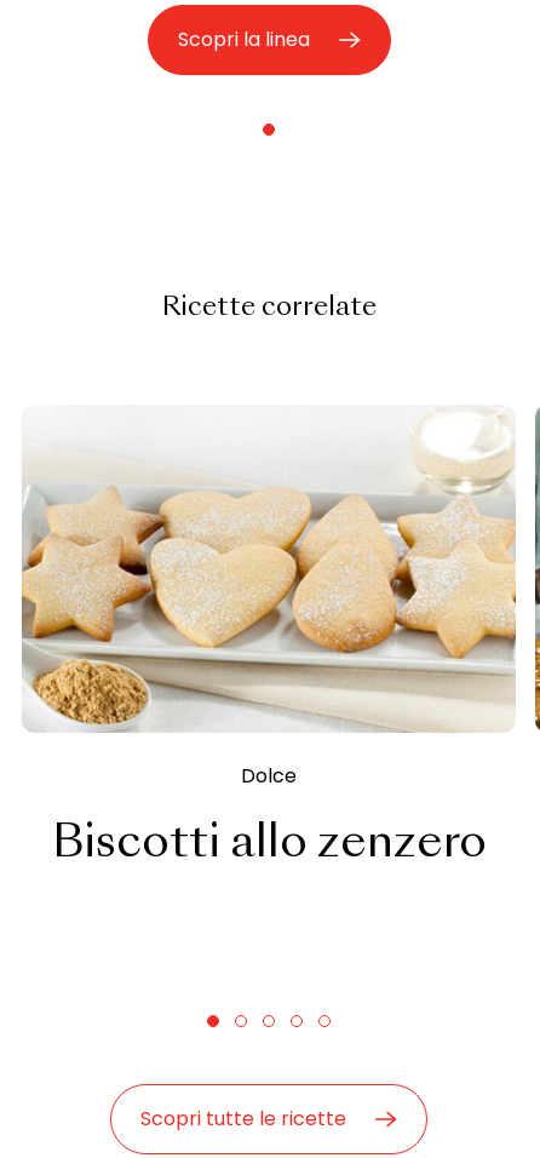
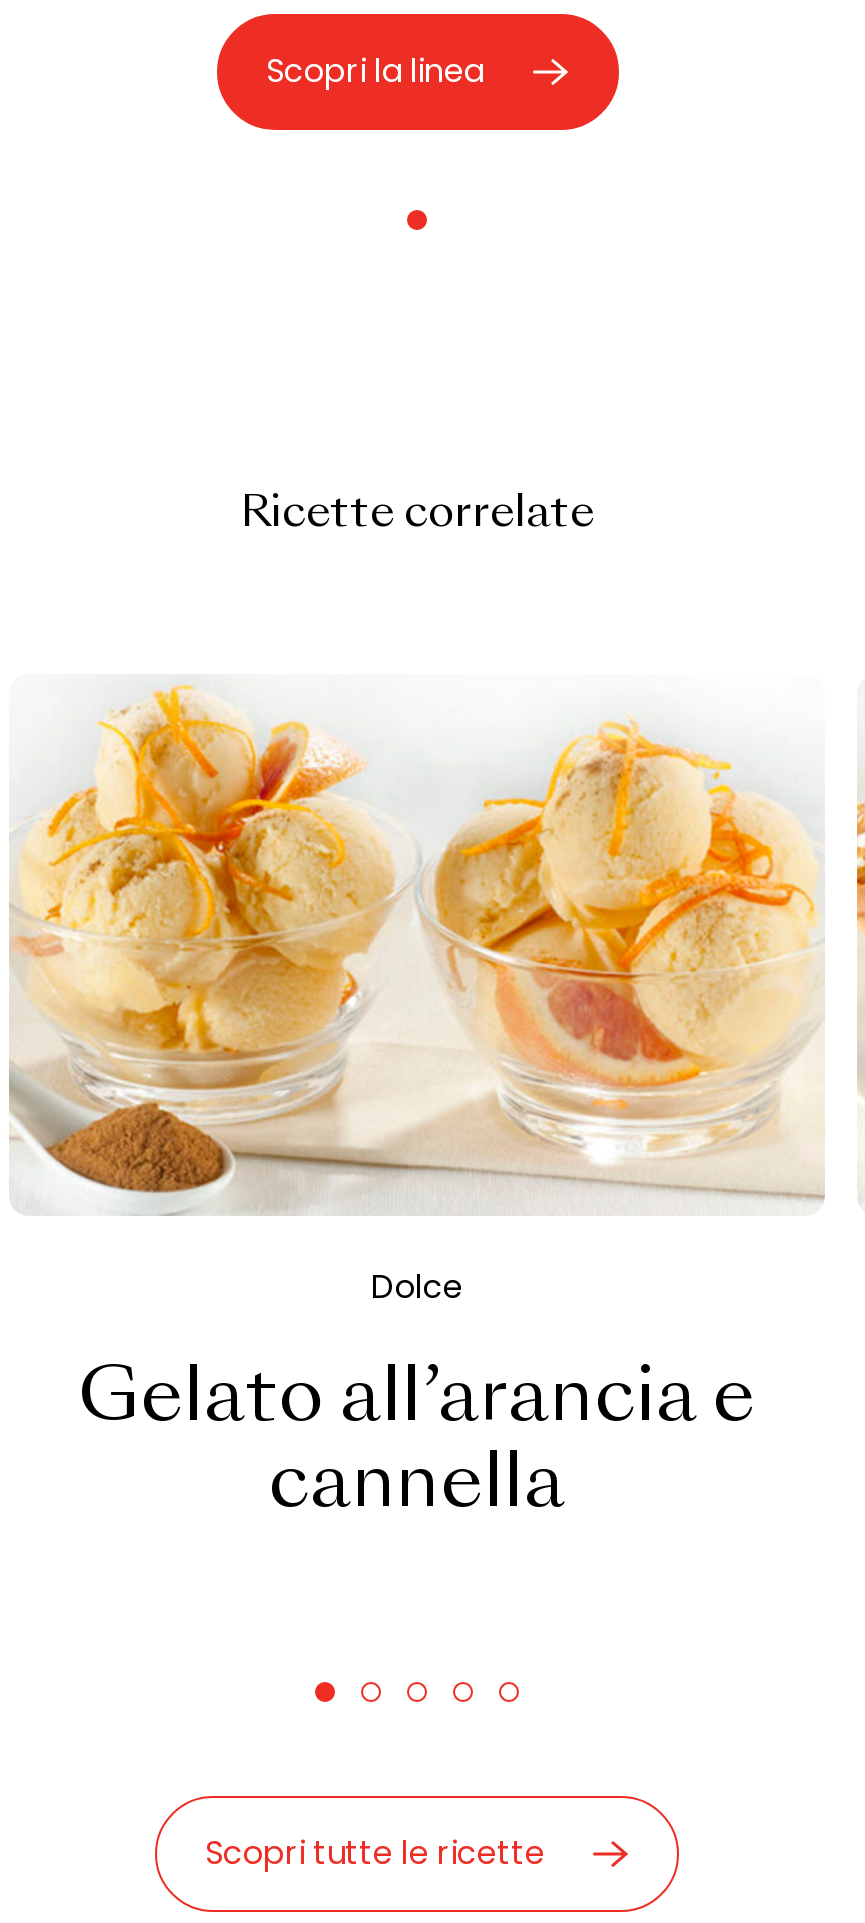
- [image]
+ [image]

- Biscotti allo zenzero
+ Gelato all’arancia e
+ cannella
